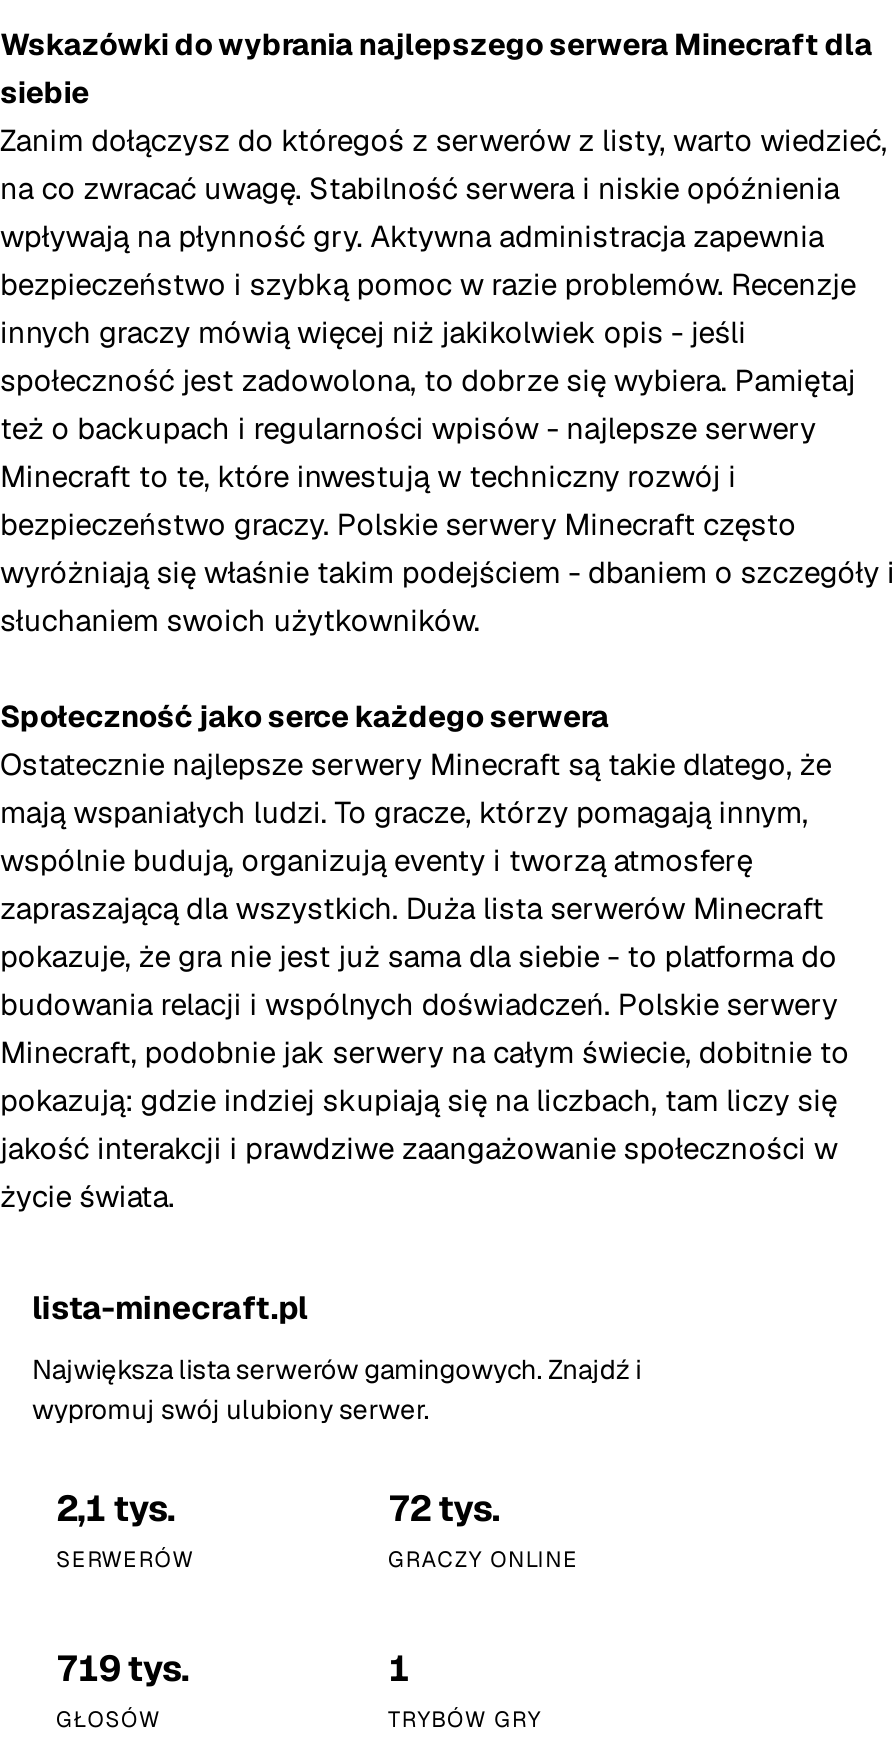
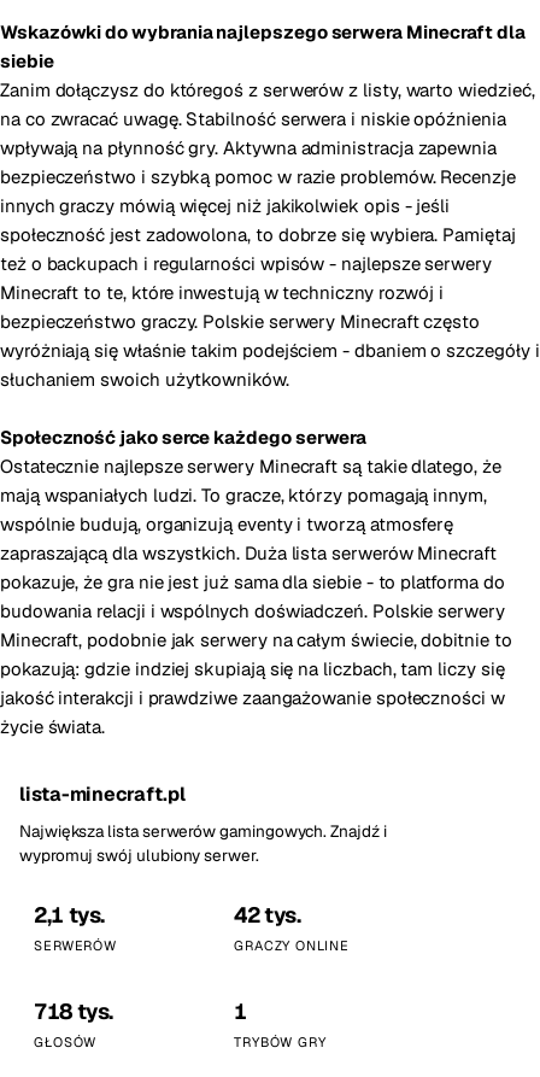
- 72 tys.
+ 42 tys.

- 719 tys.
+ 718 tys.
